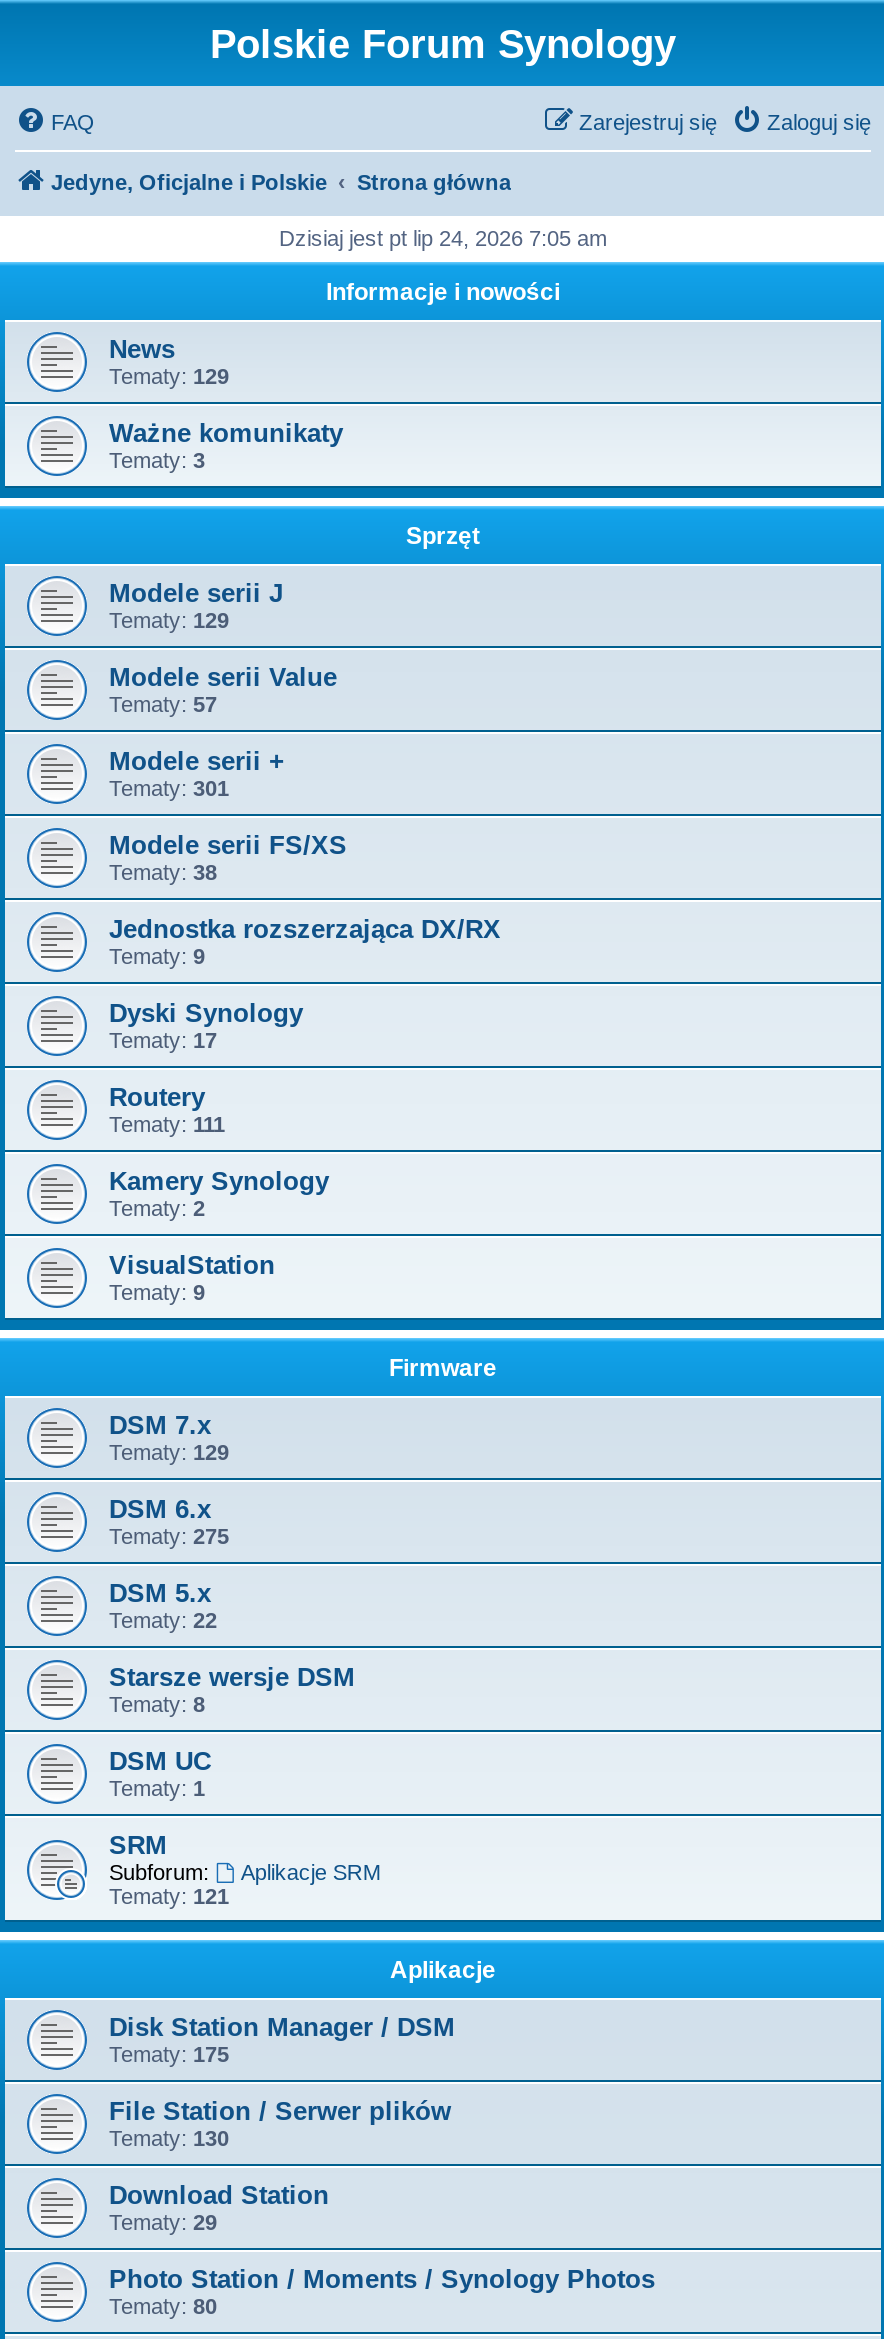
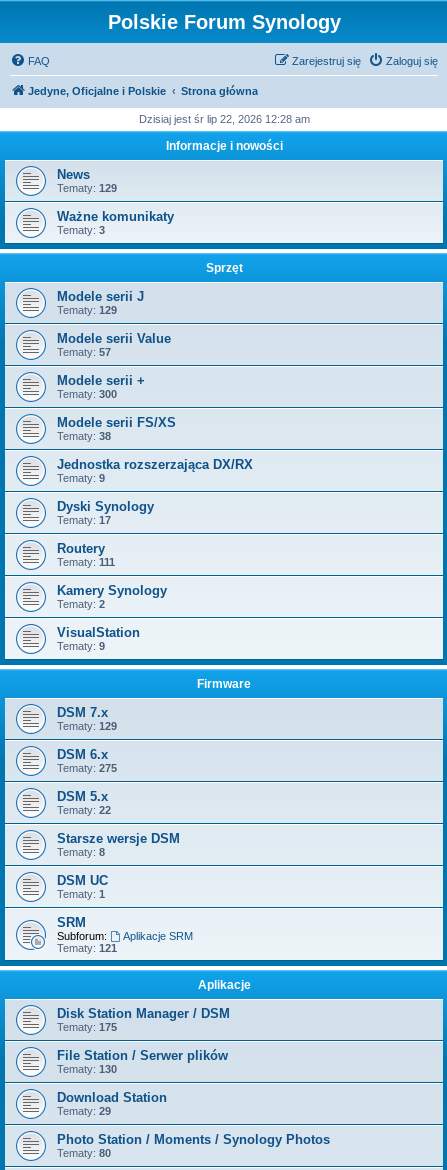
- Dzisiaj jest pt lip 24, 2026 7:05 am
+ Dzisiaj jest śr lip 22, 2026 12:28 am

- Tematy: 301
+ Tematy: 300
